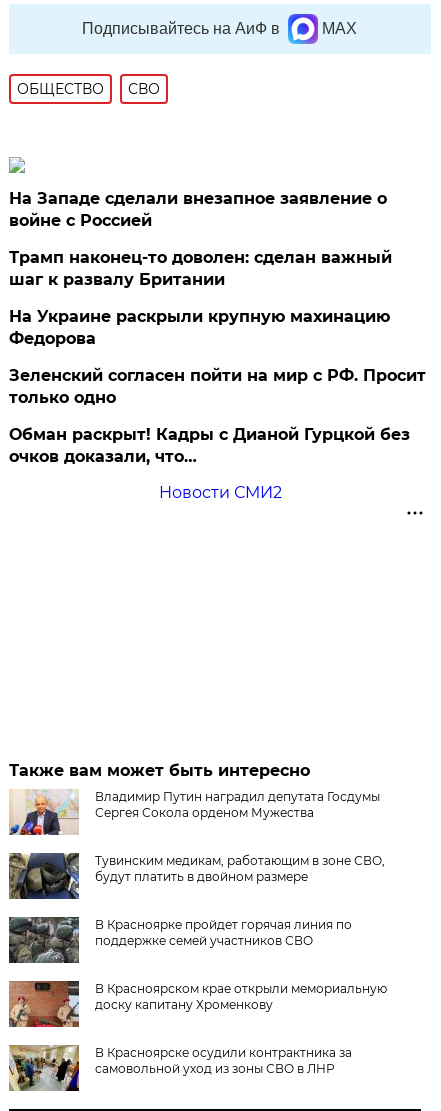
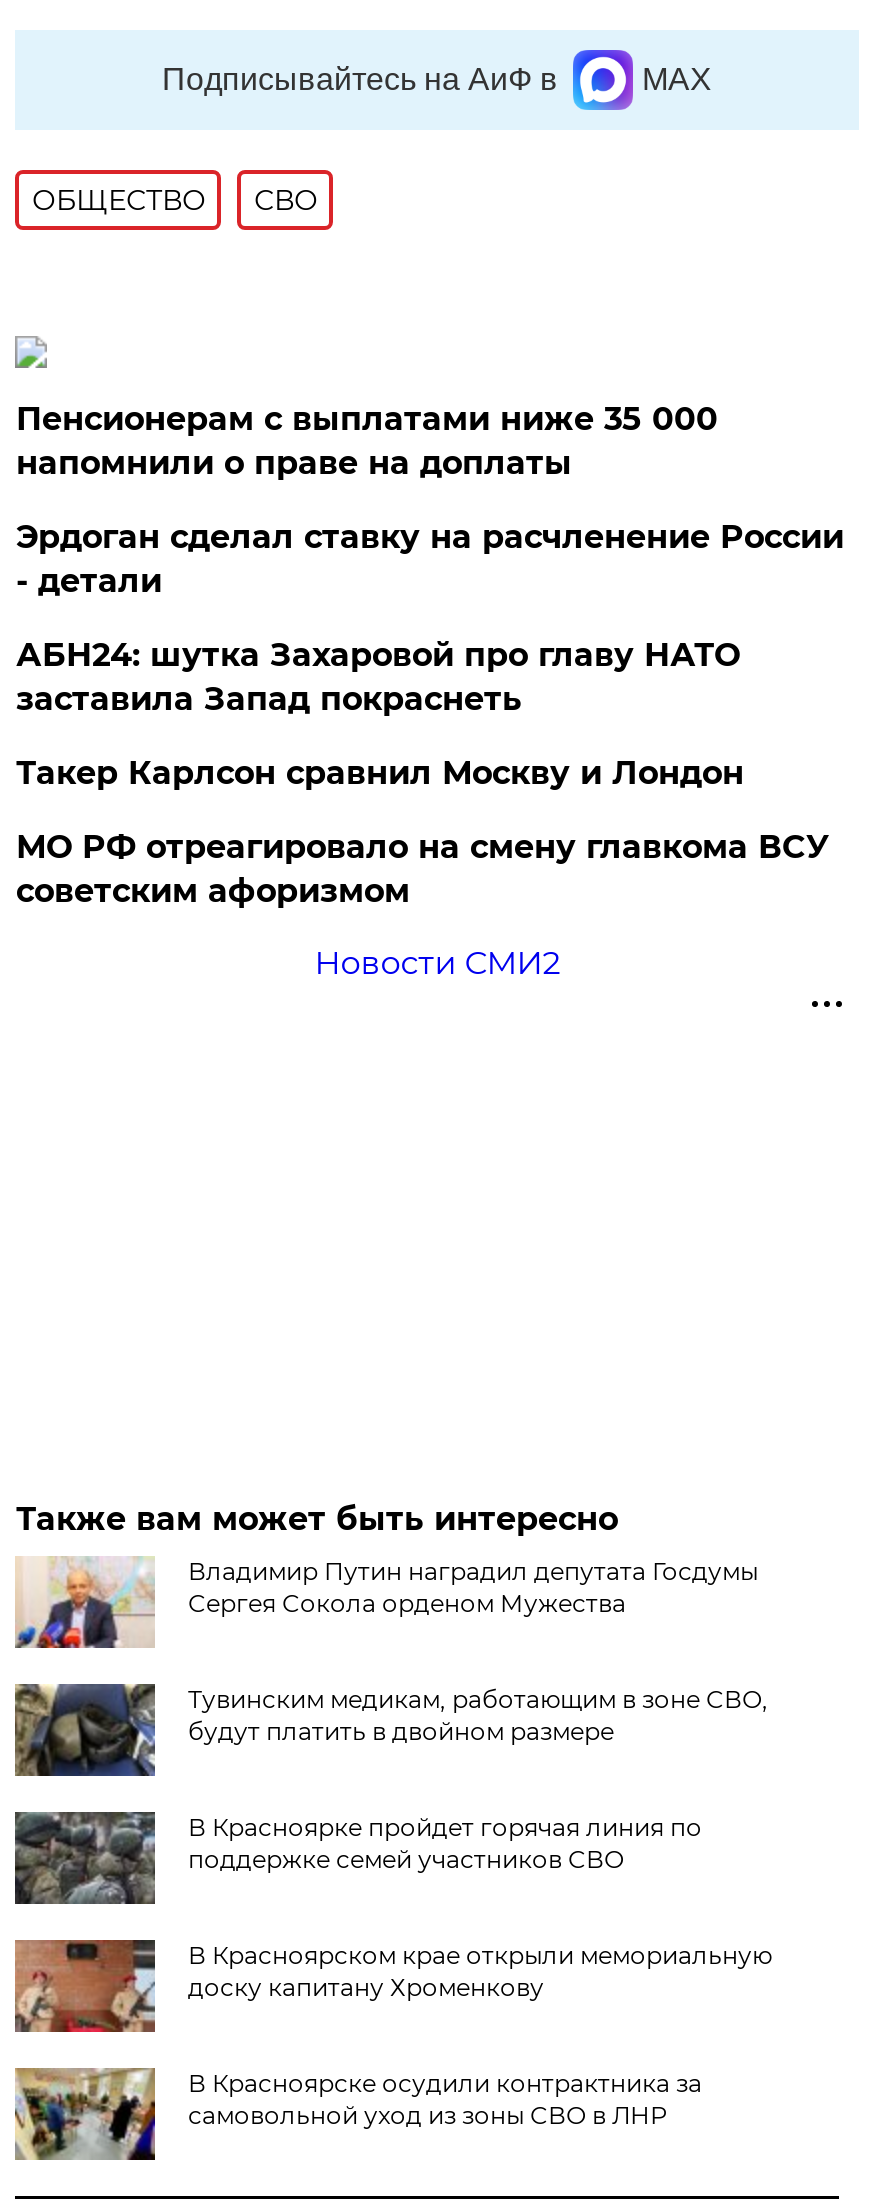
- На Западе сделали внезапное заявление о
- войне с Россией
+ Пенсионерам с выплатами ниже 35 000
+ напомнили о праве на доплаты

- Трамп наконец-то доволен: сделан важный
- шаг к развалу Британии
+ Эрдоган сделал ставку на расчленение России
+ - детали

- На Украине раскрыли крупную махинацию
- Федорова
+ АБН24: шутка Захаровой про главу НАТО
+ заставила Запад покраснеть

- Зеленский согласен пойти на мир с РФ. Просит
- только одно
+ Такер Карлсон сравнил Москву и Лондон

- Обман раскрыт! Кадры с Дианой Гурцкой без
- очков доказали, что…
+ МО РФ отреагировало на смену главкома ВСУ
+ советским афоризмом
